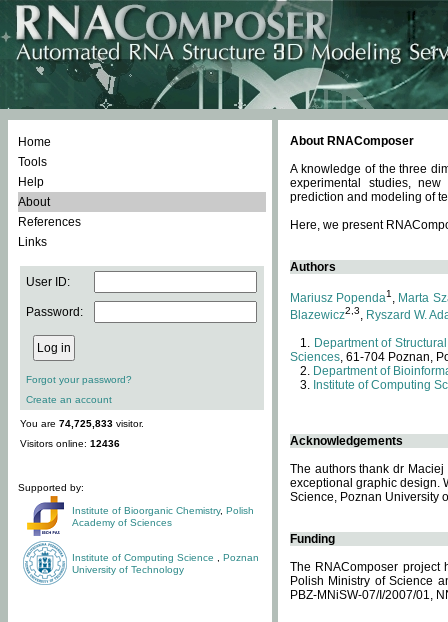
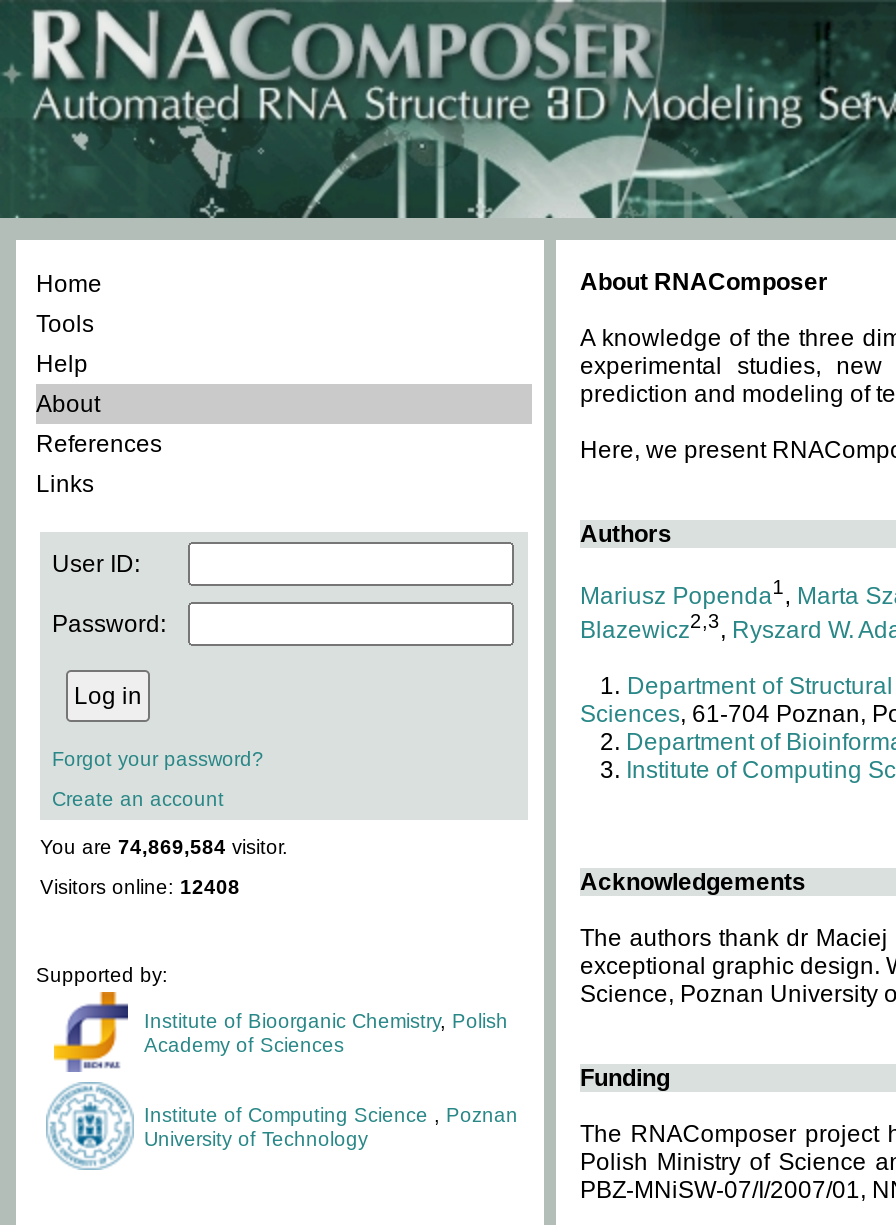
- You are 74,725,833 visitor.
+ You are 74,869,584 visitor.

- Visitors online: 12436
+ Visitors online: 12408
